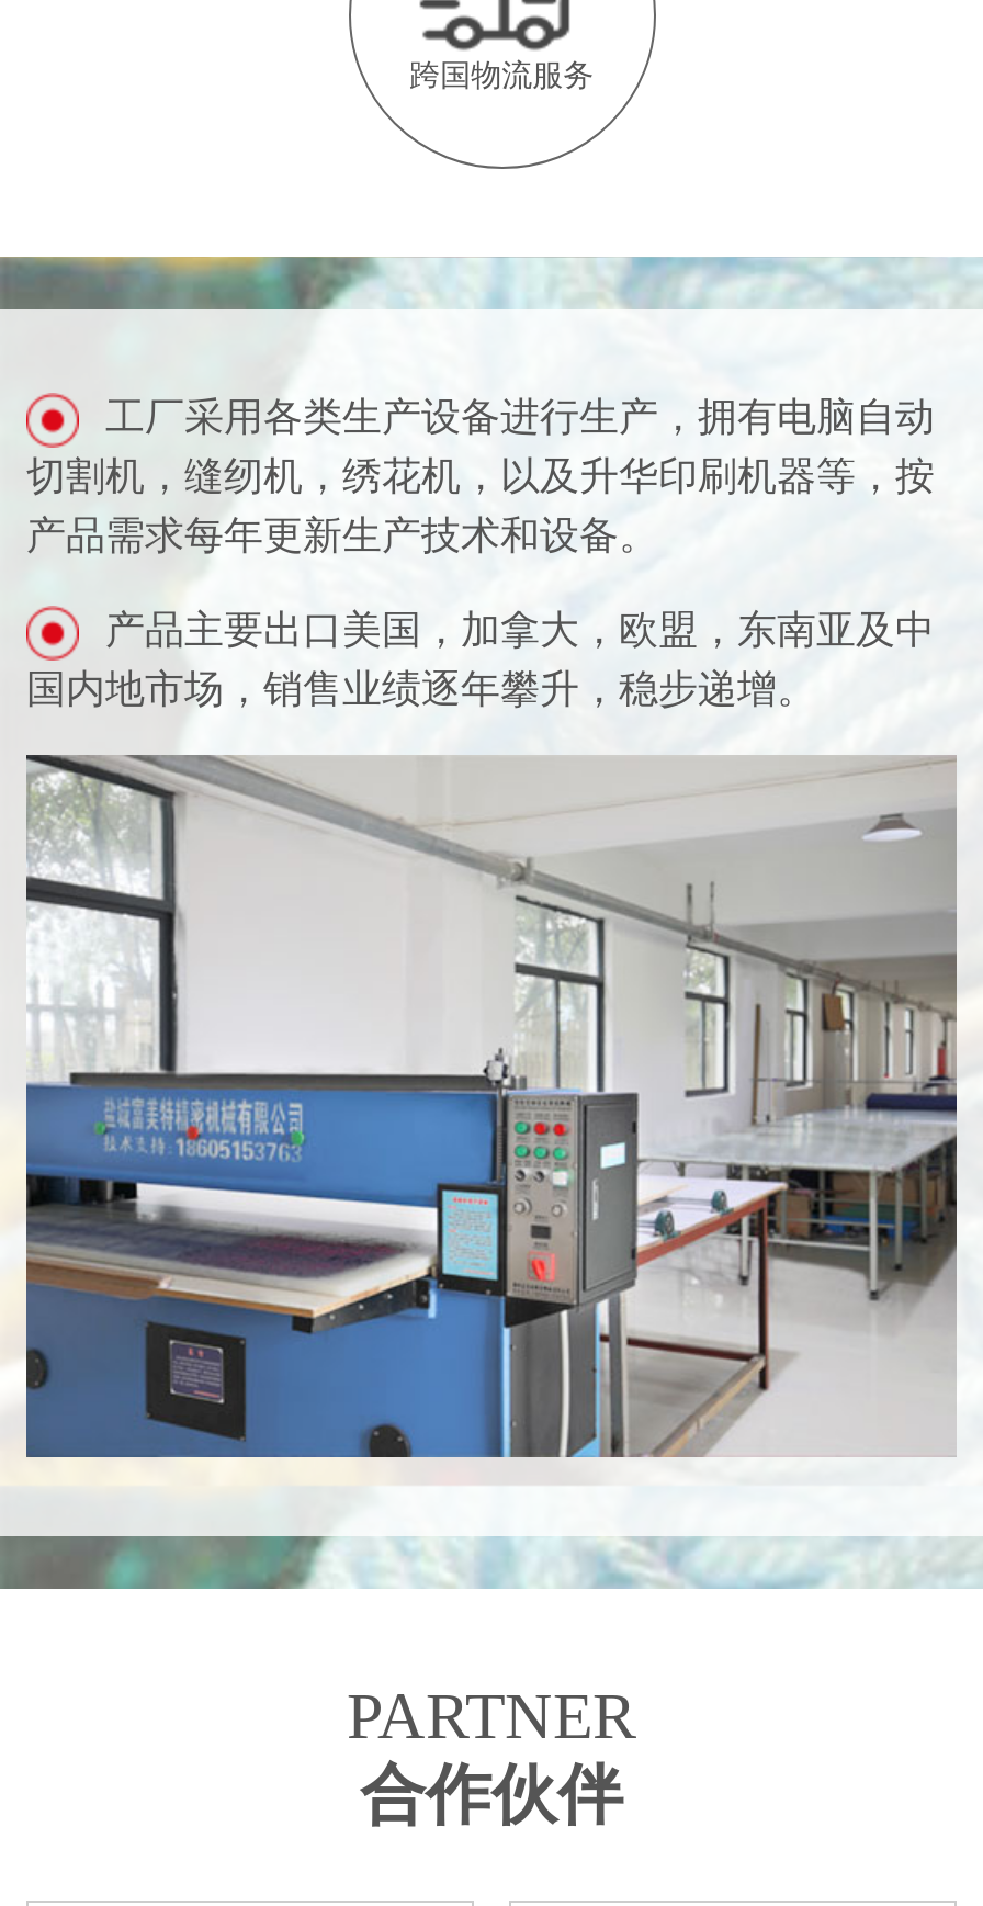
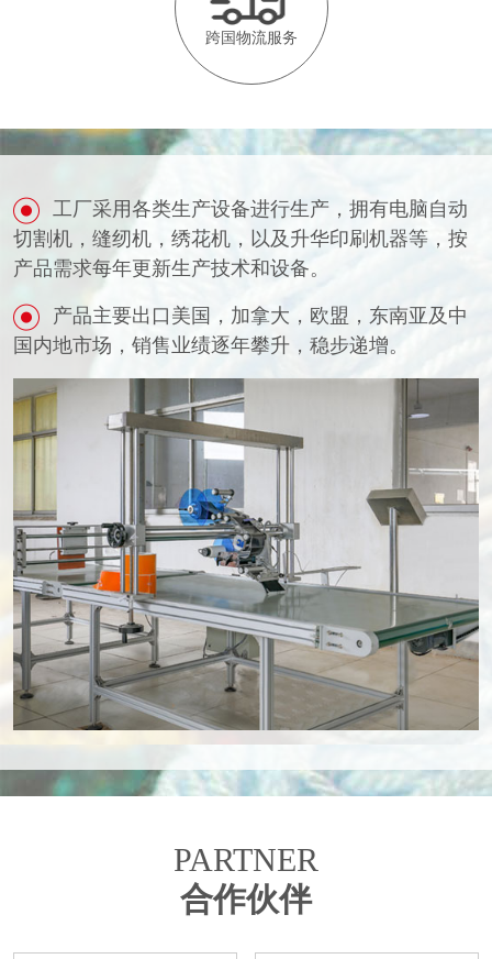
- [image]
+ [image]
